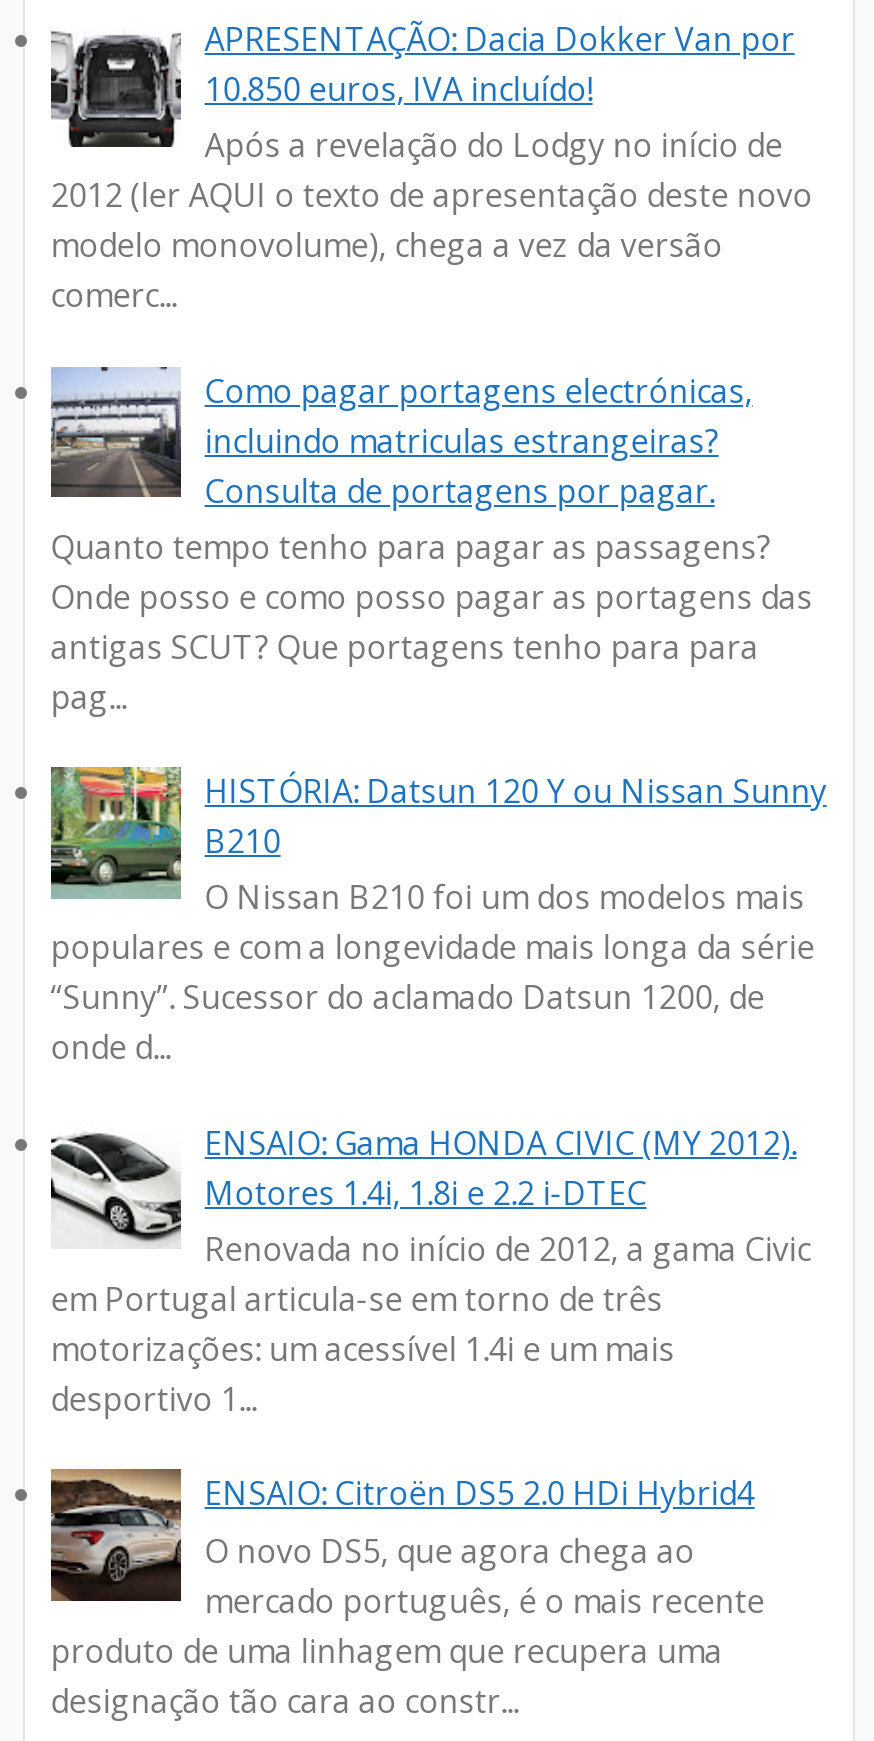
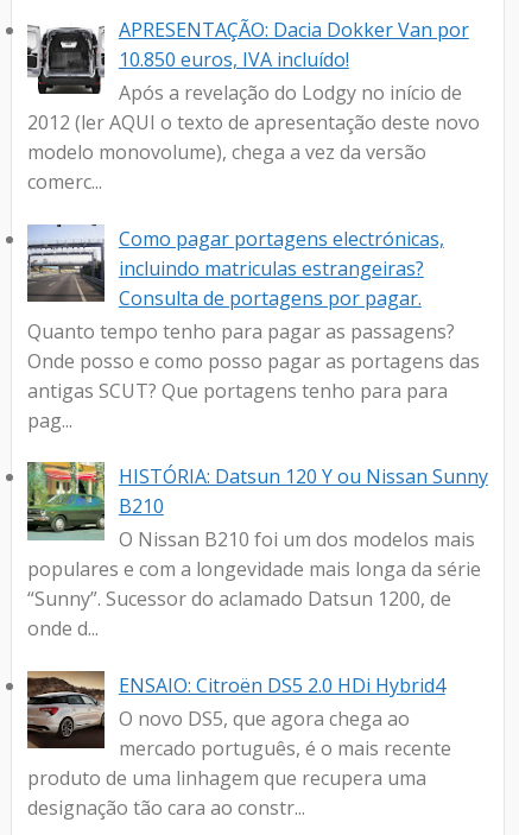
- [image]
- ENSAIO: Gama HONDA CIVIC (MY 2012).
- Motores 1.4i, 1.8i e 2.2 i-DTEC
- Renovada no início de 2012, a gama Civic
- em Portugal articula-se em torno de três
- motorizações: um acessível 1.4i e um mais
- desportivo 1...
